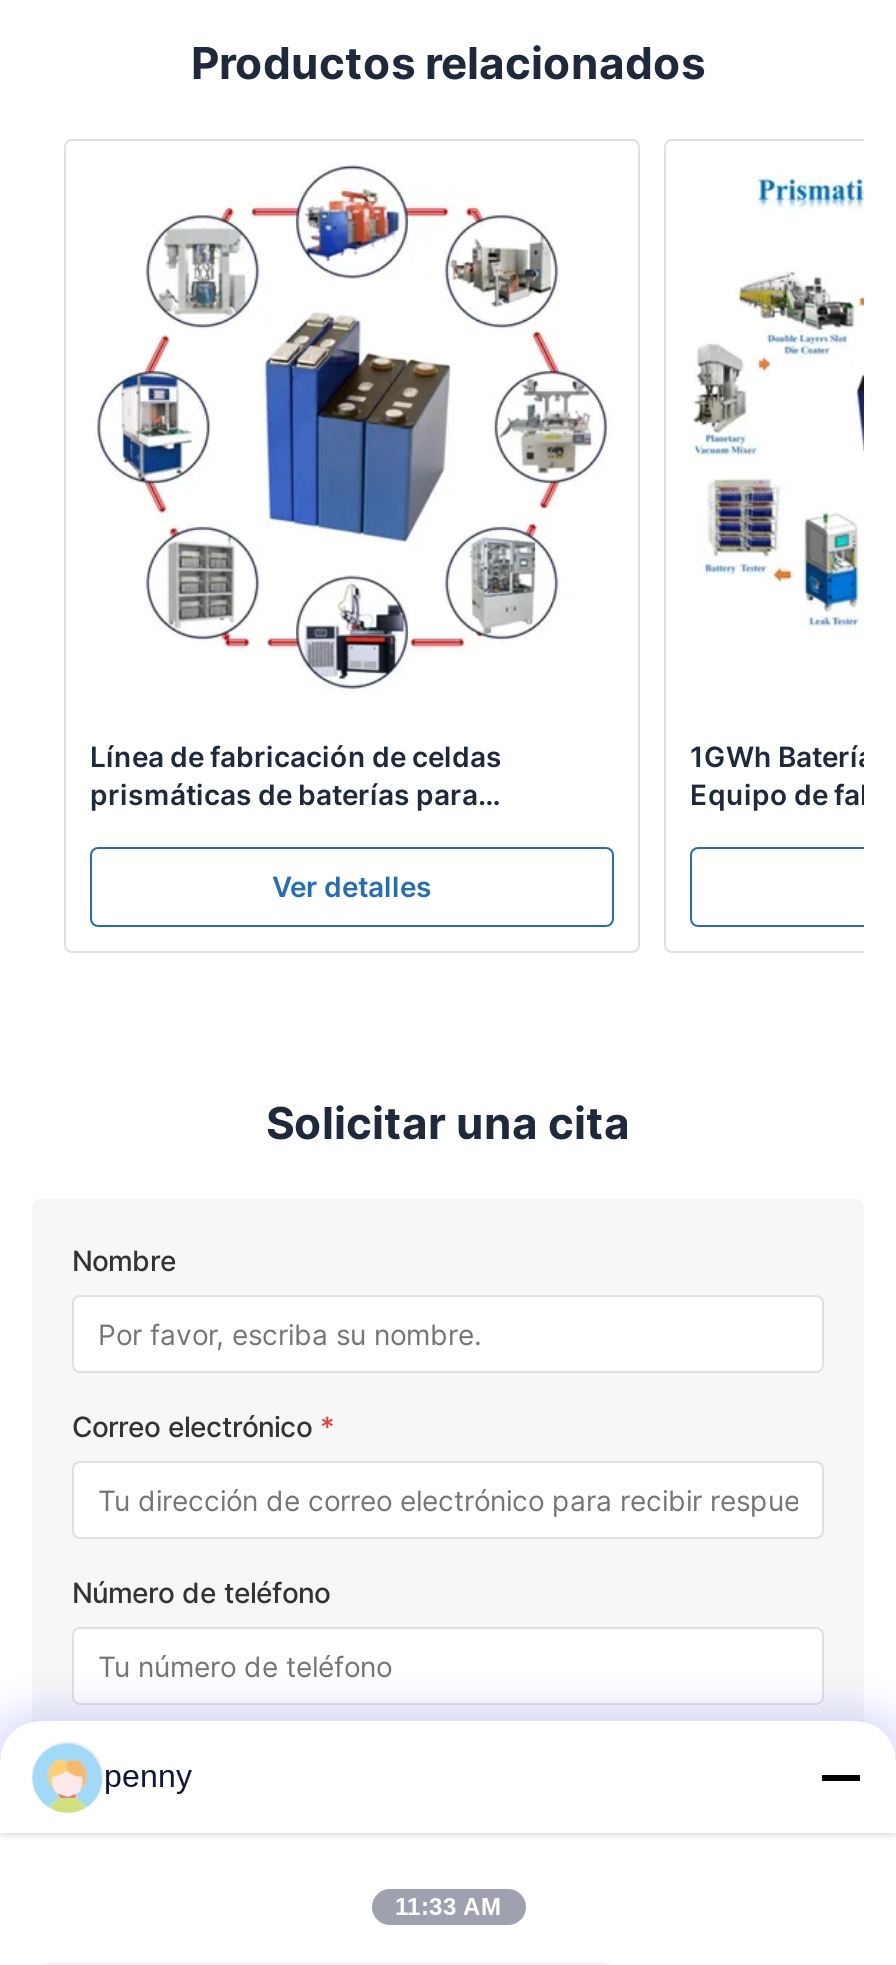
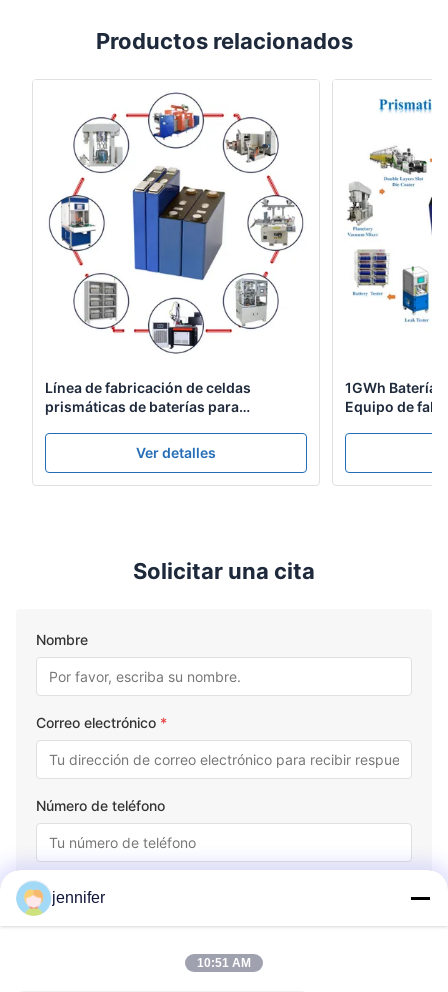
- penny
+ jennifer

- 11:33 AM
+ 10:51 AM
